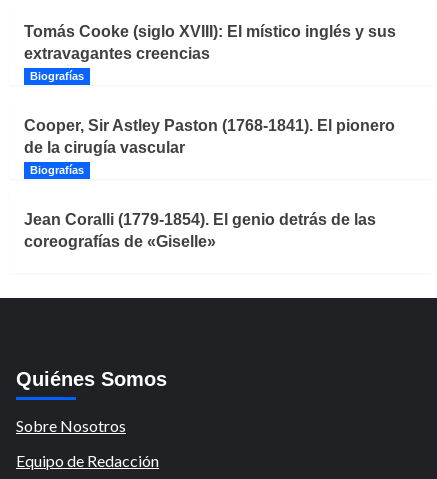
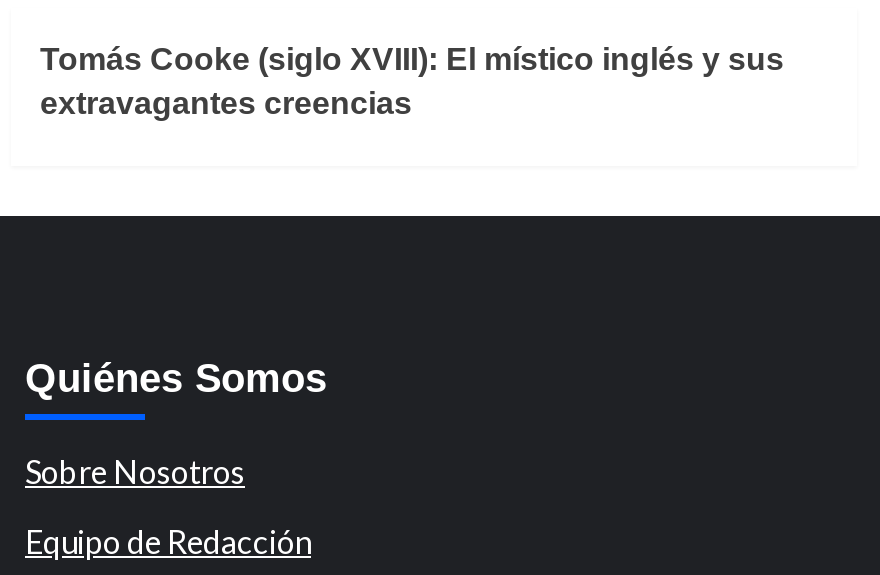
- Biografías
- Cooper, Sir Astley Paston (1768-1841). El pionero
- de la cirugía vascular
- Biografías
- Jean Coralli (1779-1854). El genio detrás de las
- coreografías de «Giselle»
